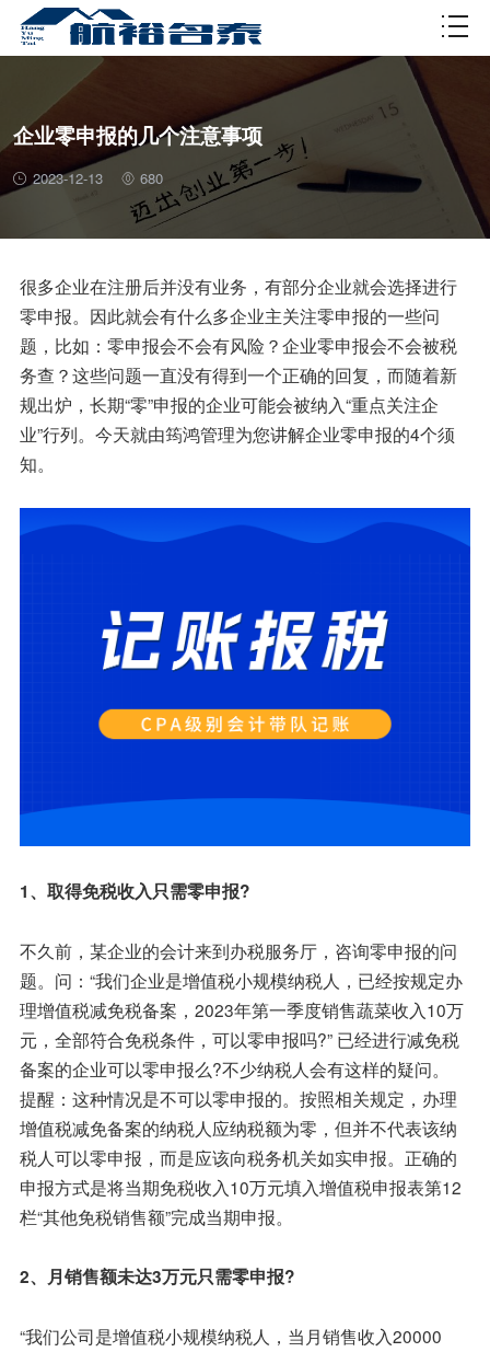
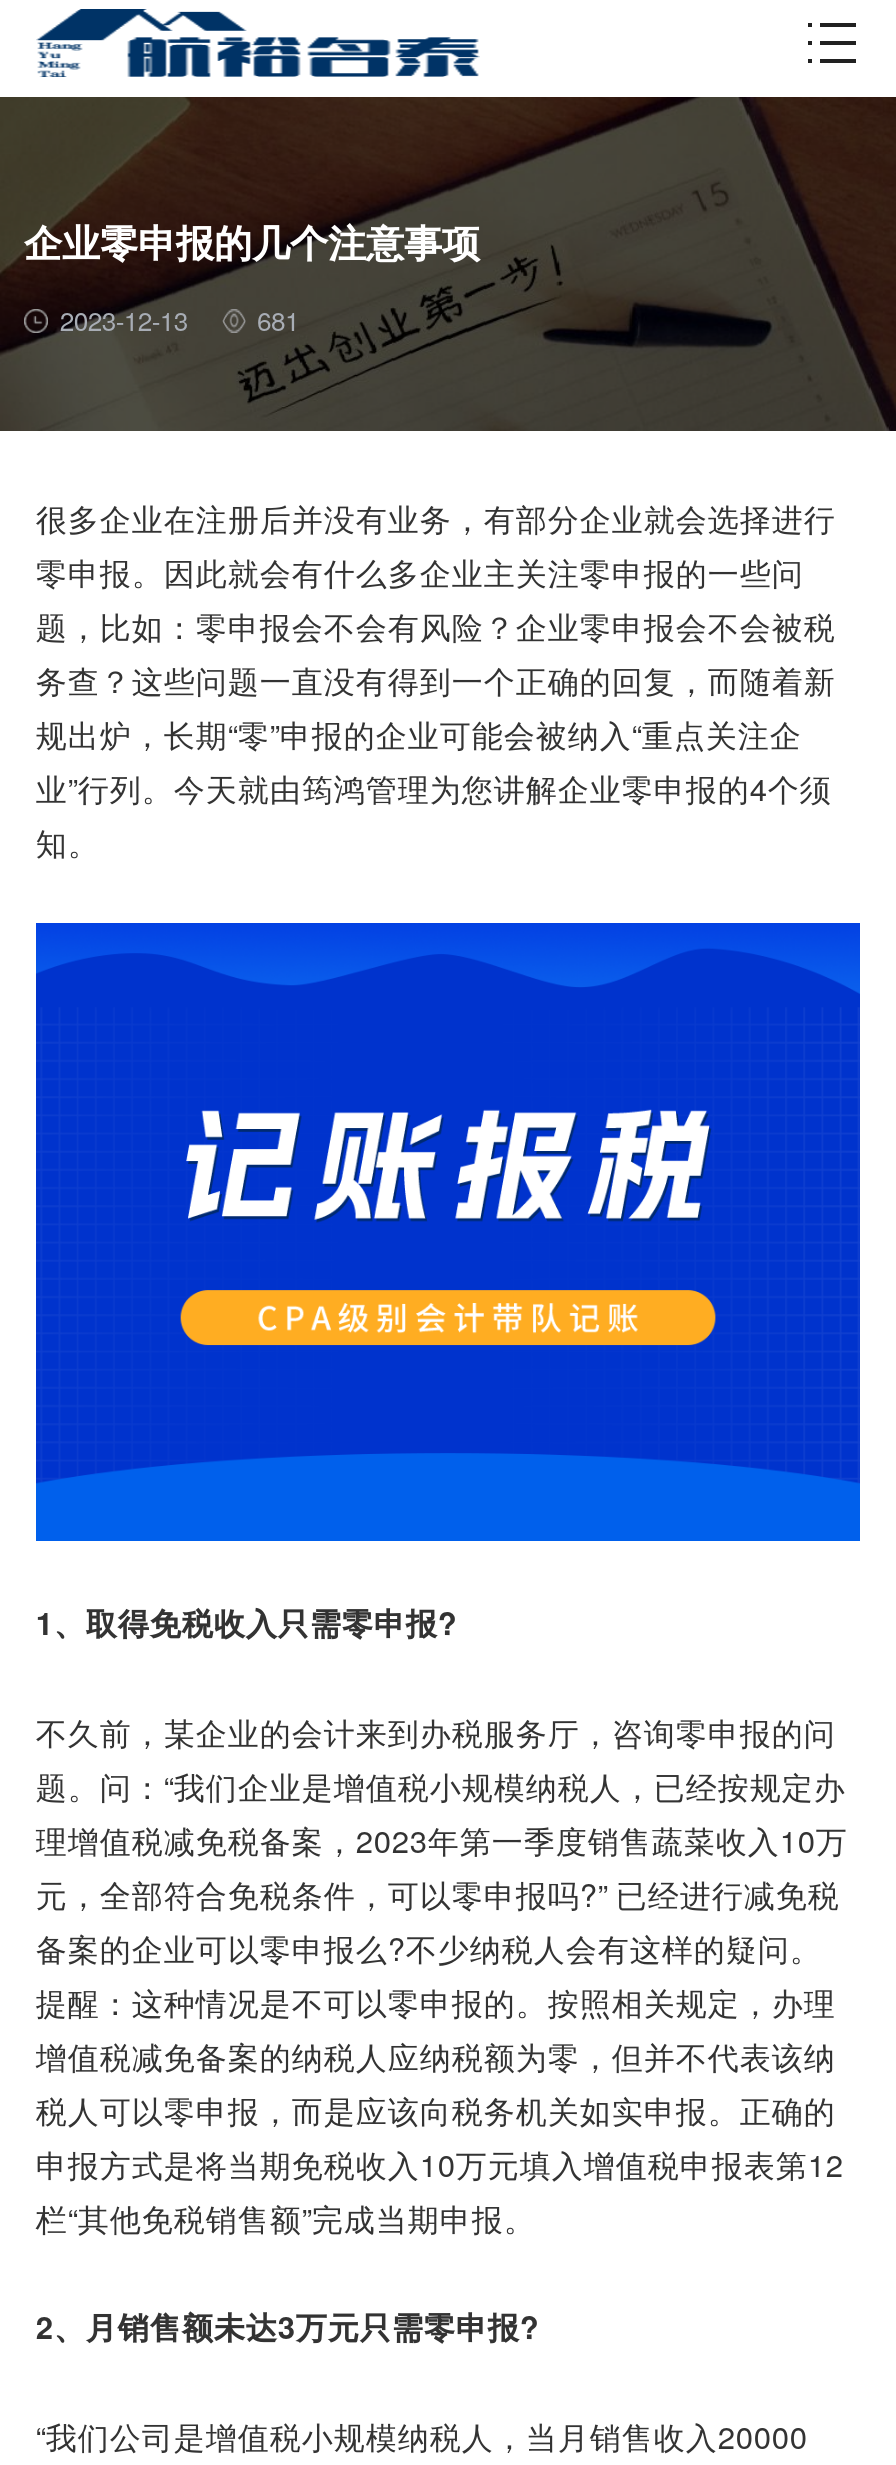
- 2023-12-13 680
+ 2023-12-13 681
